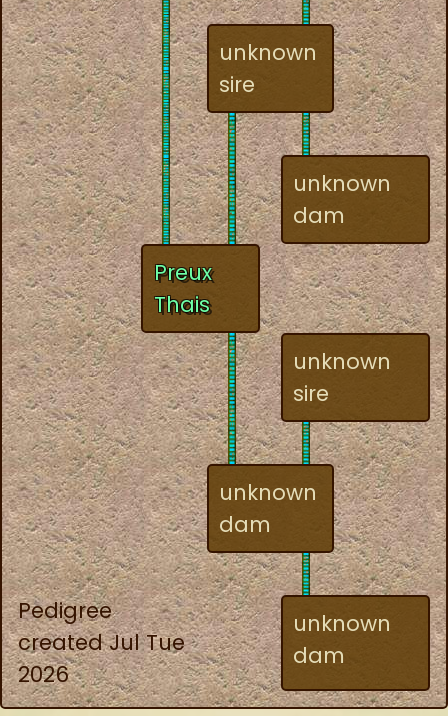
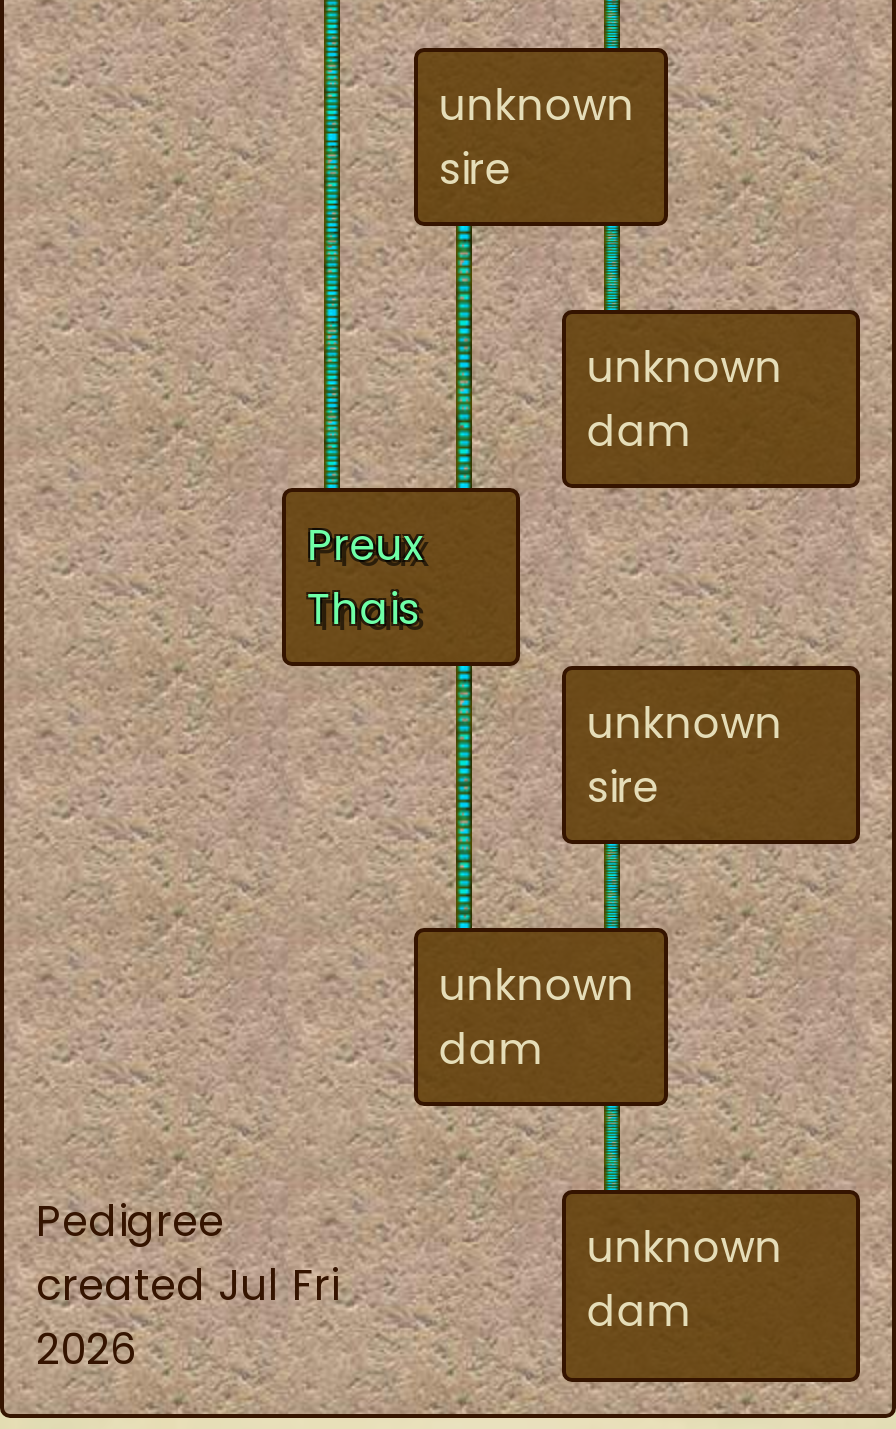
- created Jul Tue
+ created Jul Fri
